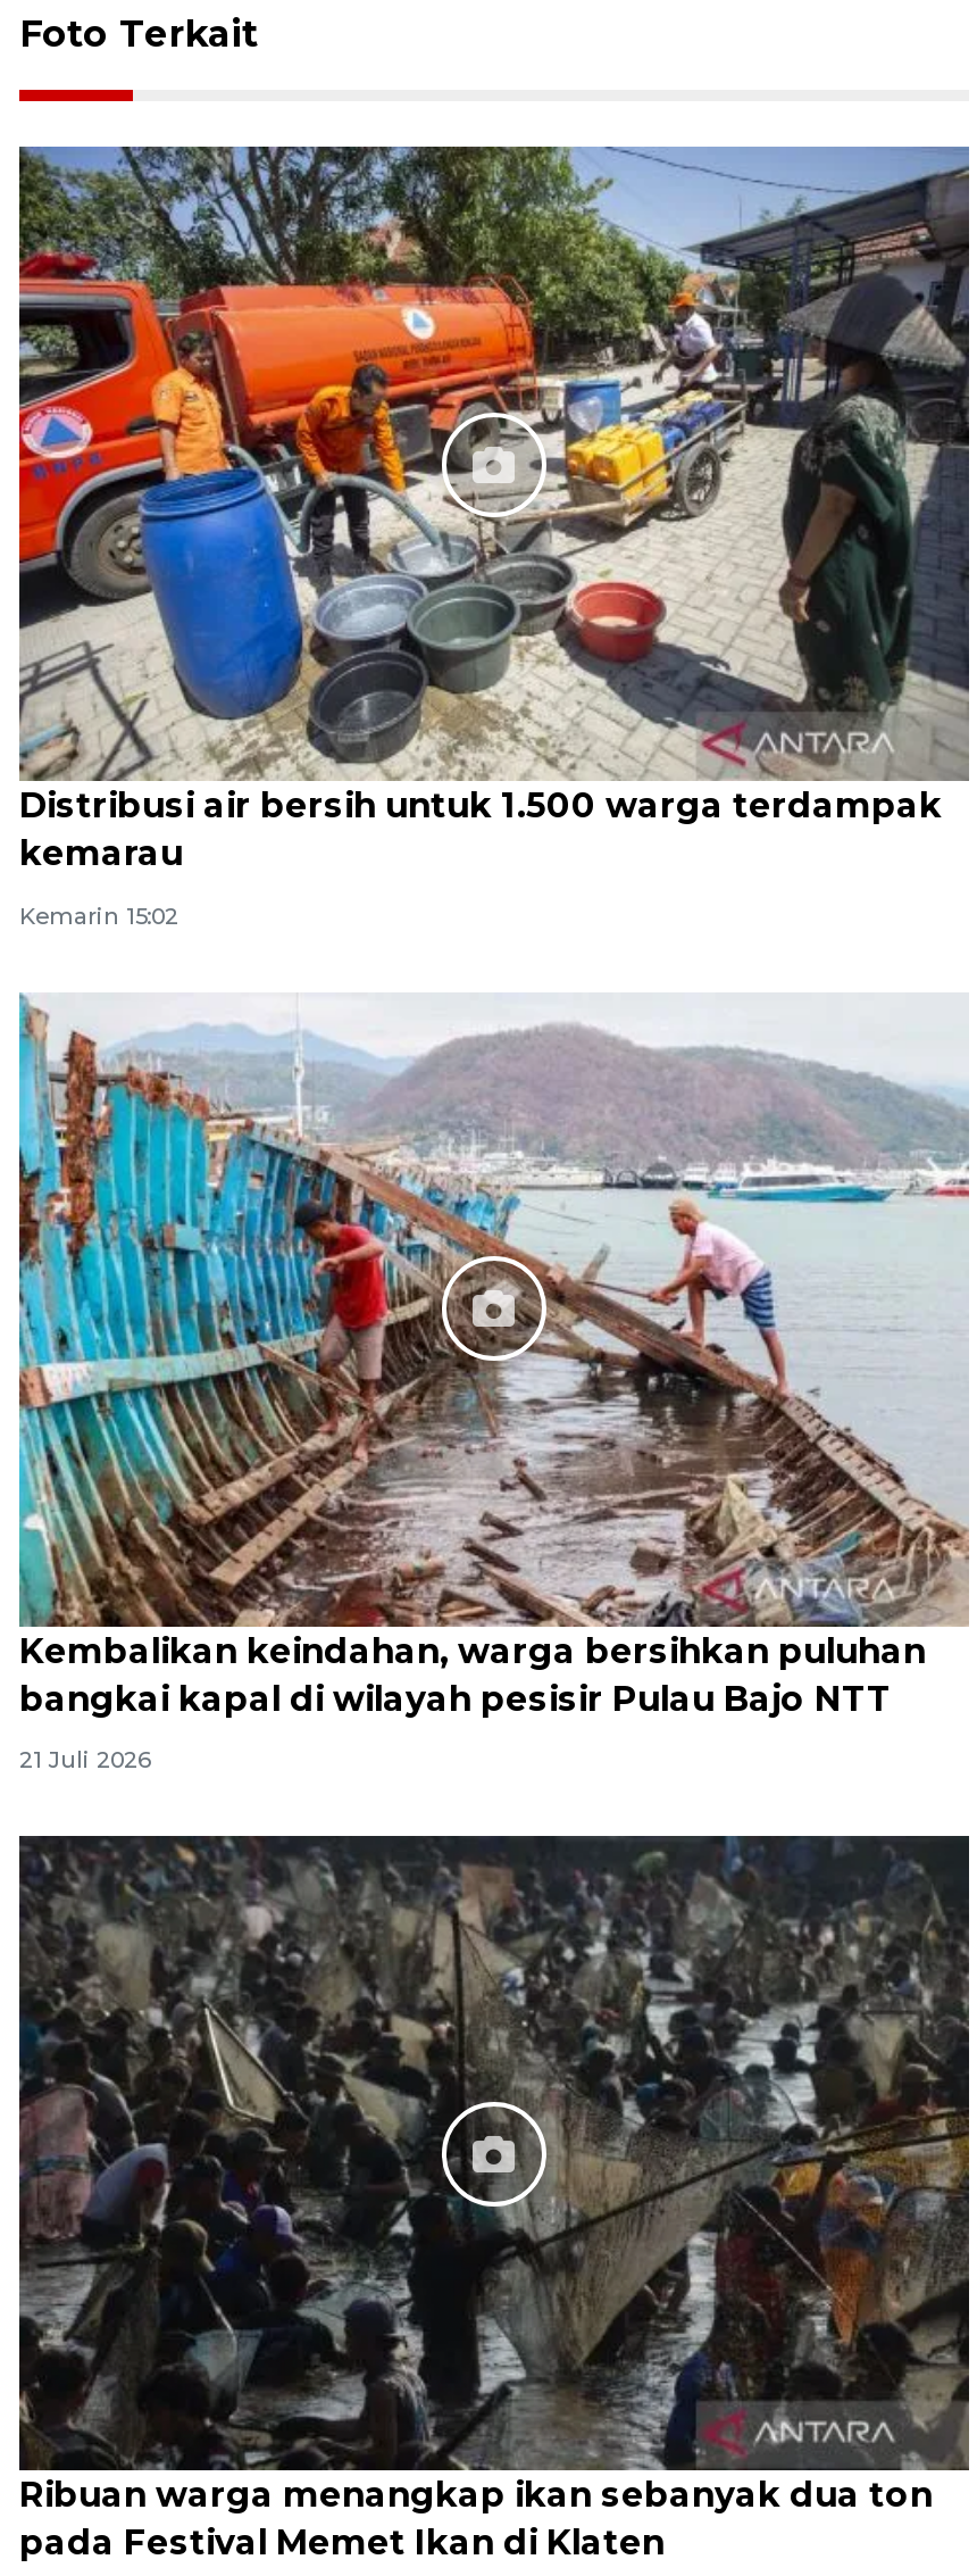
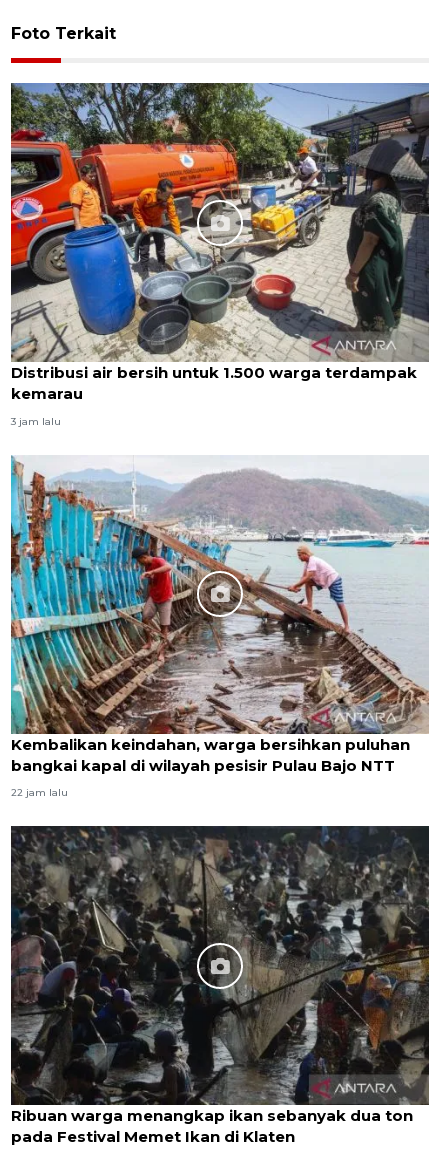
- Kemarin 15:02
+ 3 jam lalu

- 21 Juli 2026
+ 22 jam lalu
